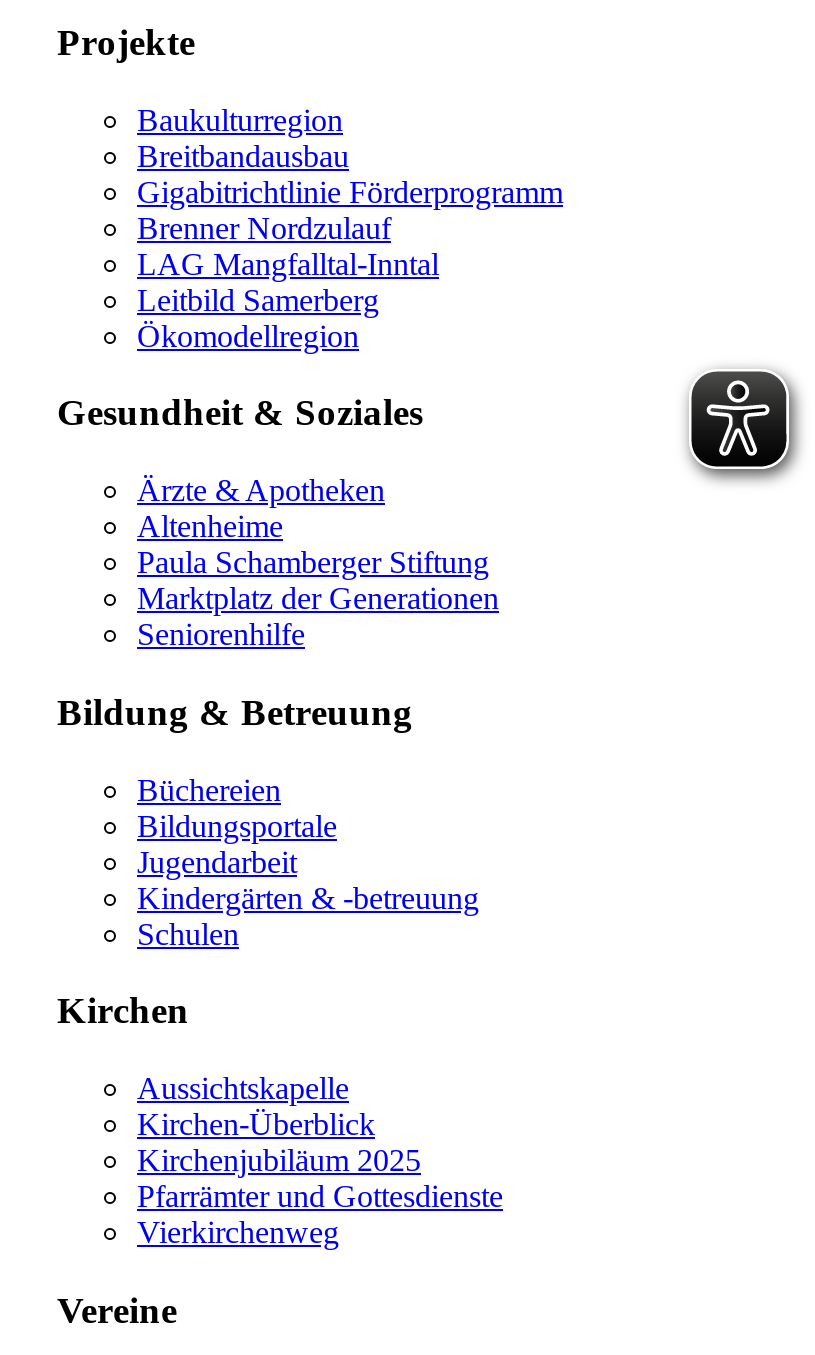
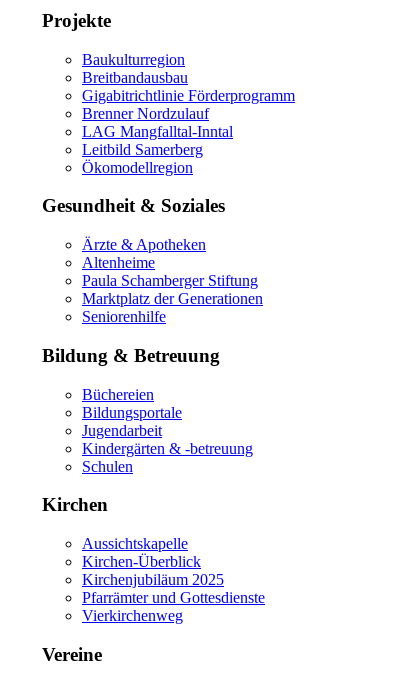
- [image]
